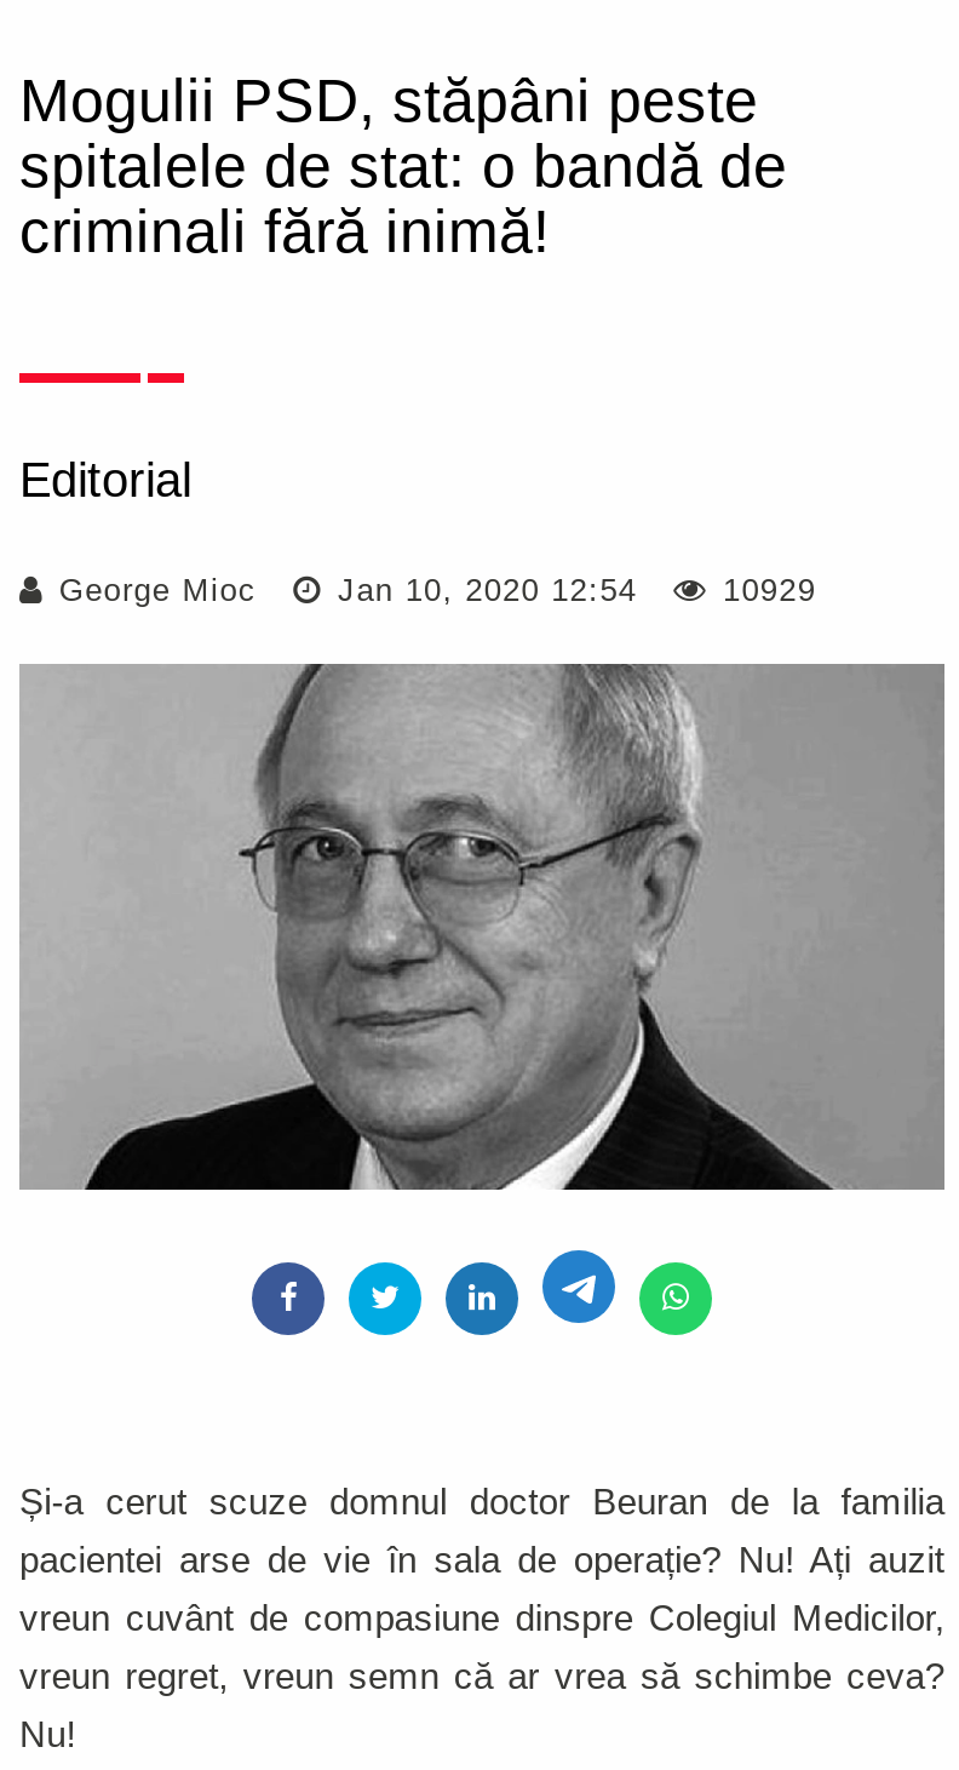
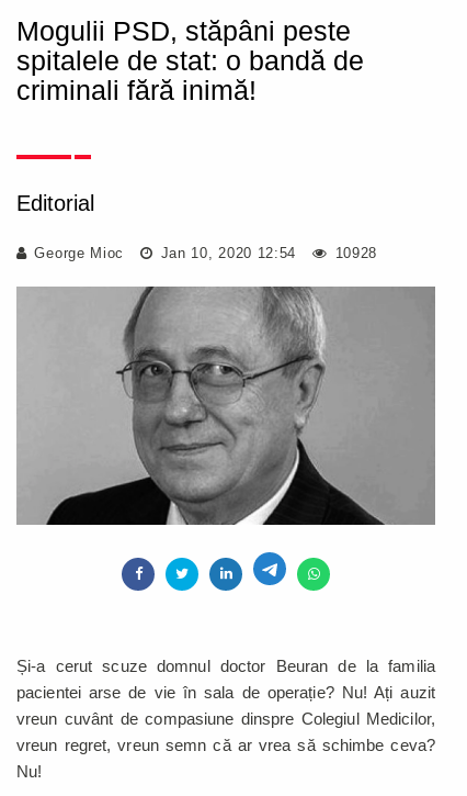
- 10929
+ 10928
